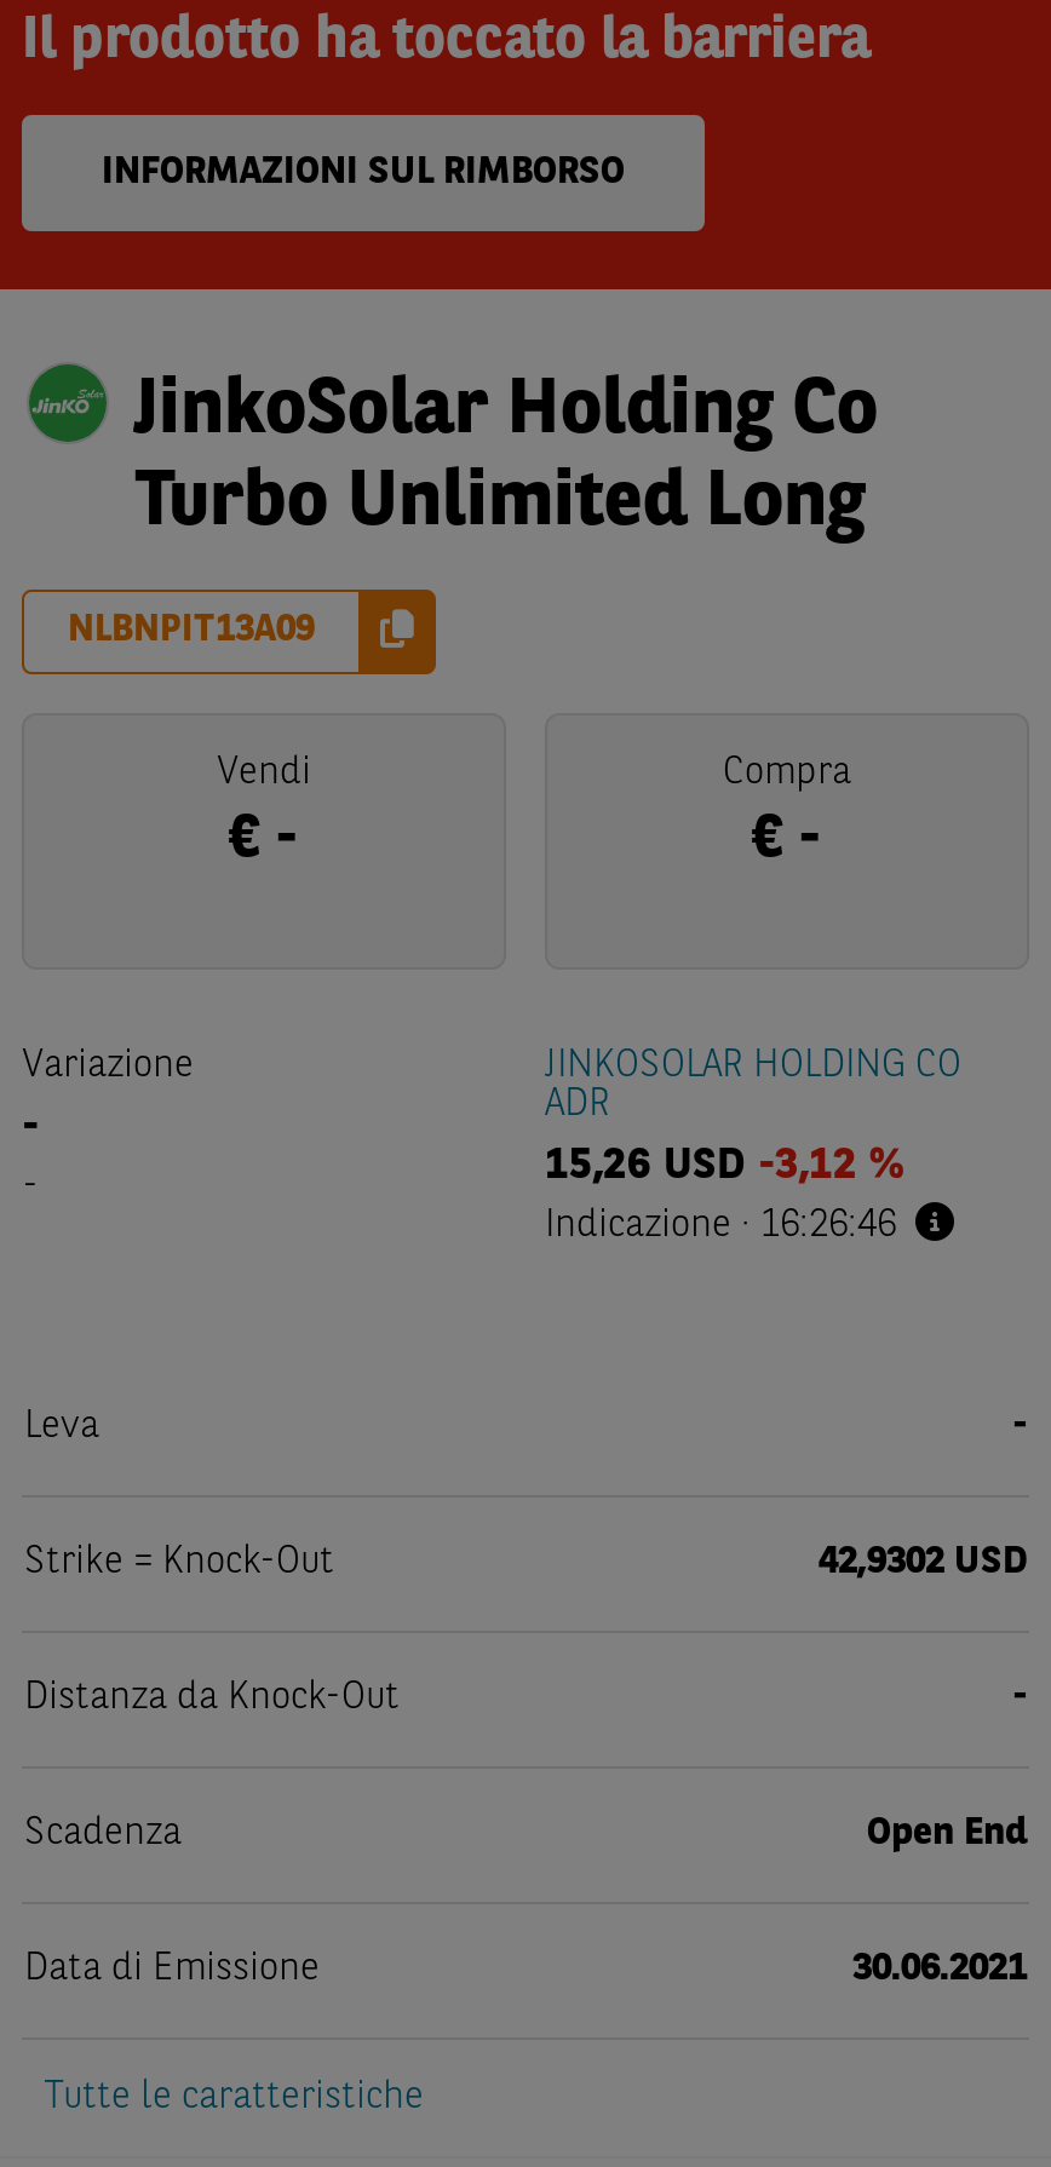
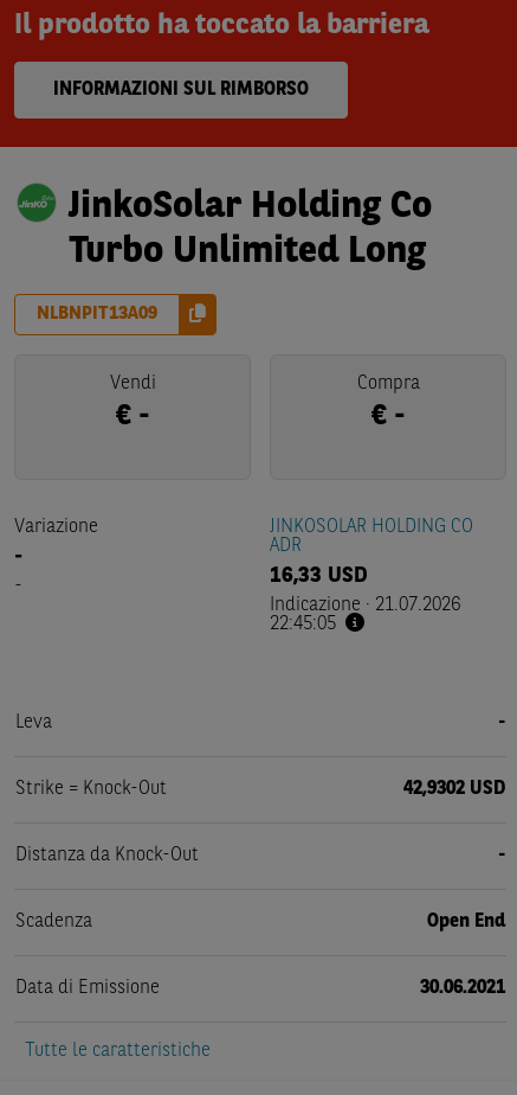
- 15,26 USD -3,12 %
- Indicazione · 16:26:46
+ 16,33 USD
+ Indicazione · 21.07.2026
+ 22:45:05
